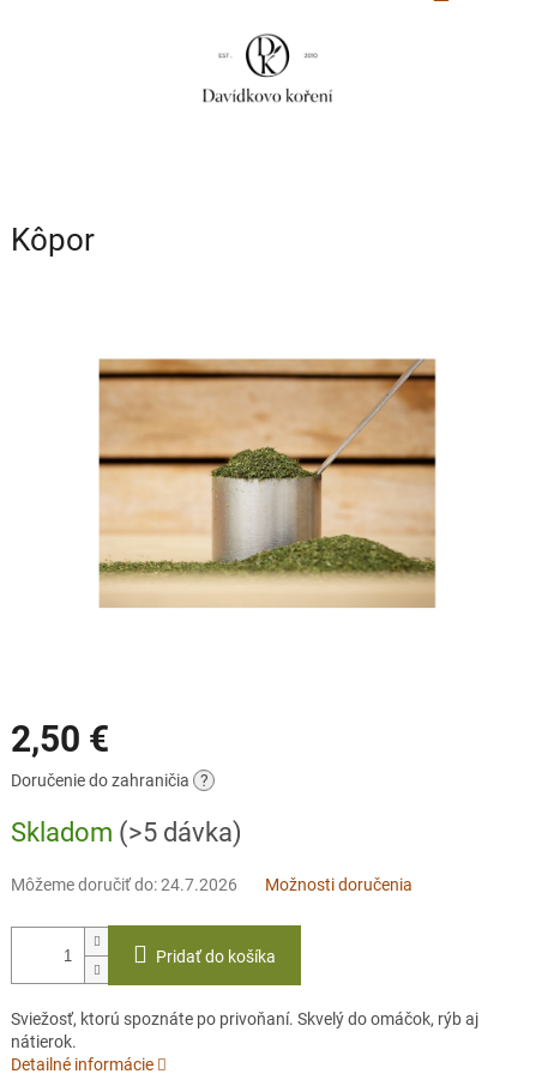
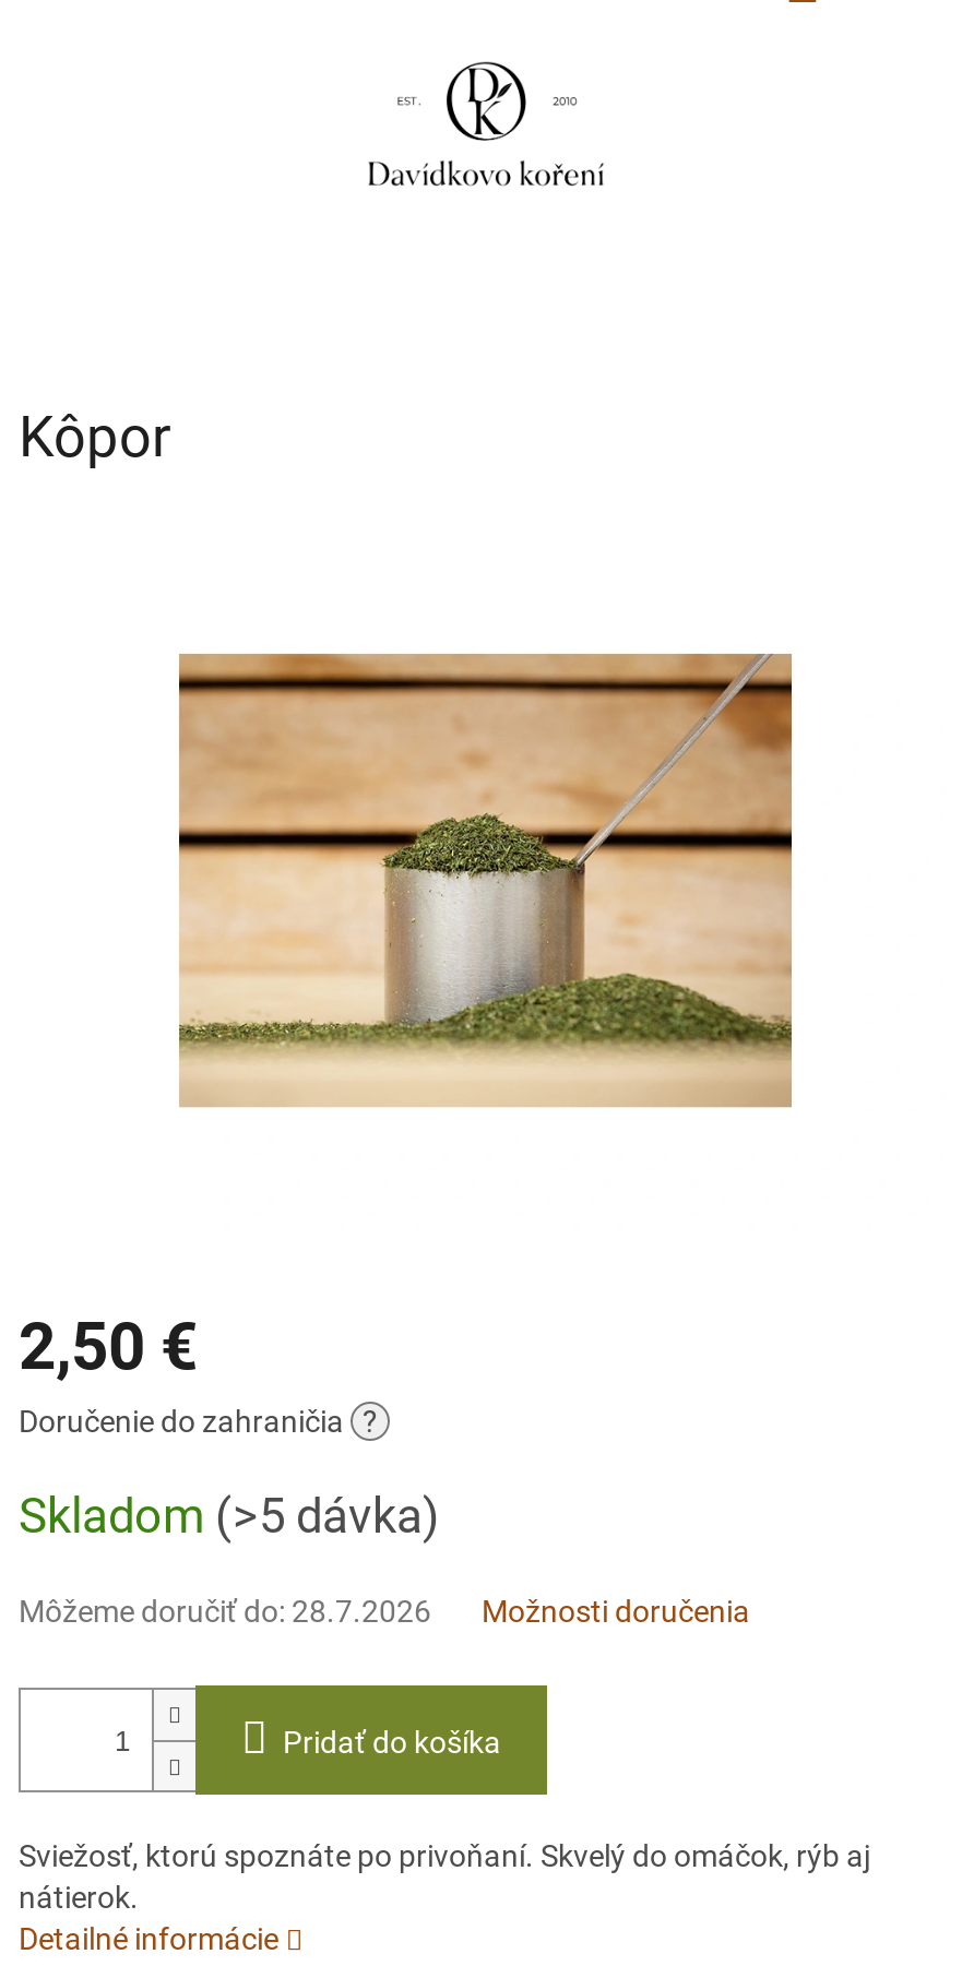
- Môžeme doručiť do: 24.7.2026
+ Môžeme doručiť do: 28.7.2026
